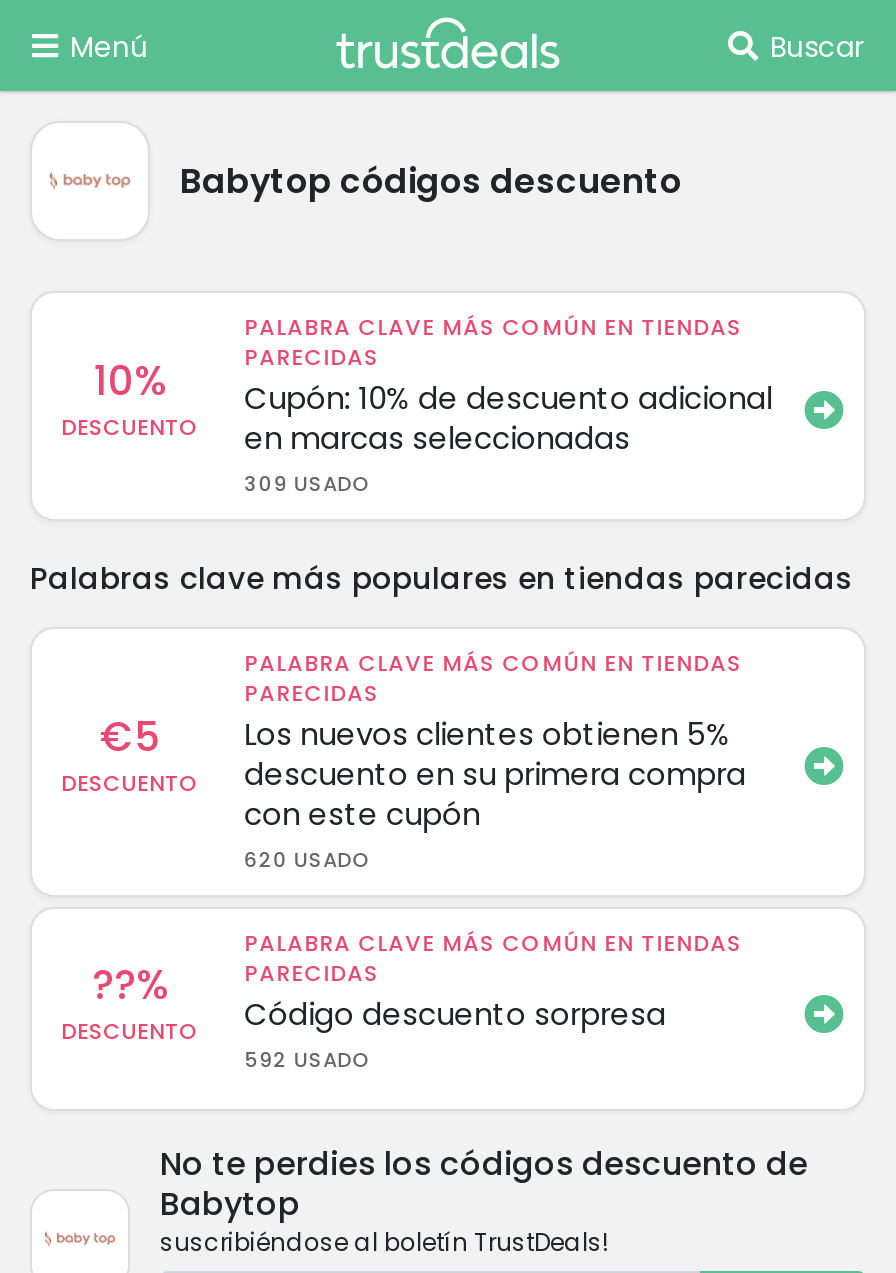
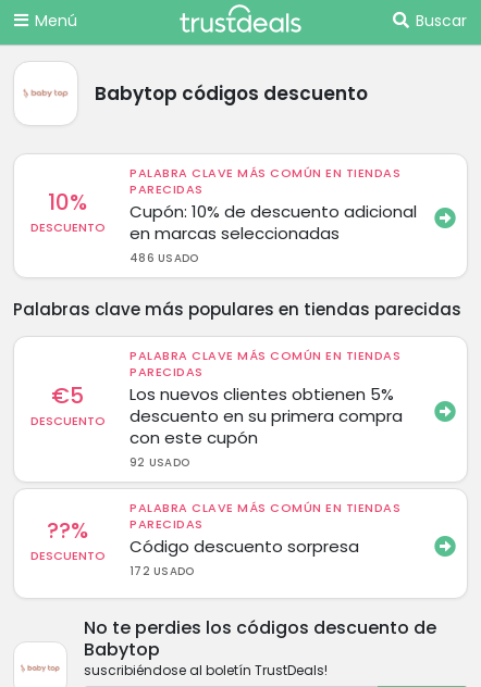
- 309 USADO
+ 486 USADO

- 620 USADO
+ 92 USADO

- 592 USADO
+ 172 USADO
